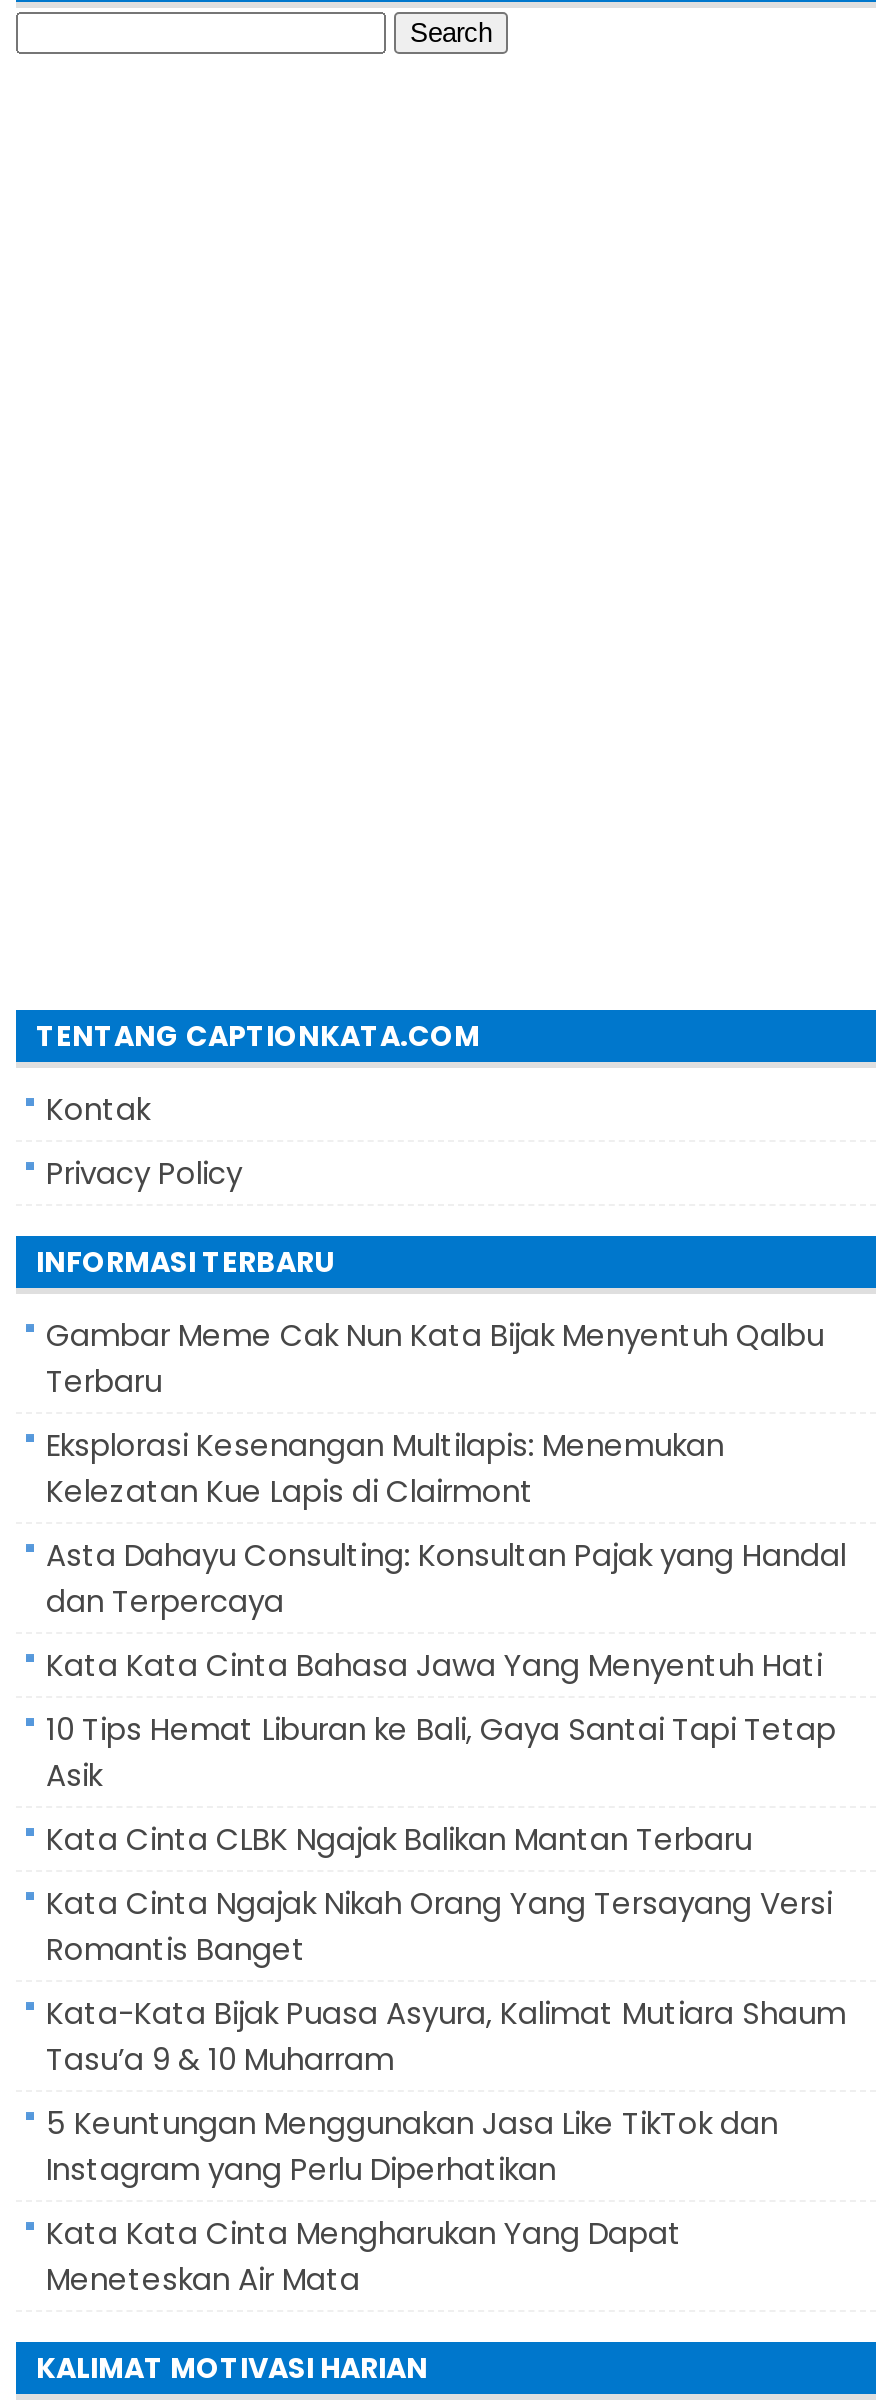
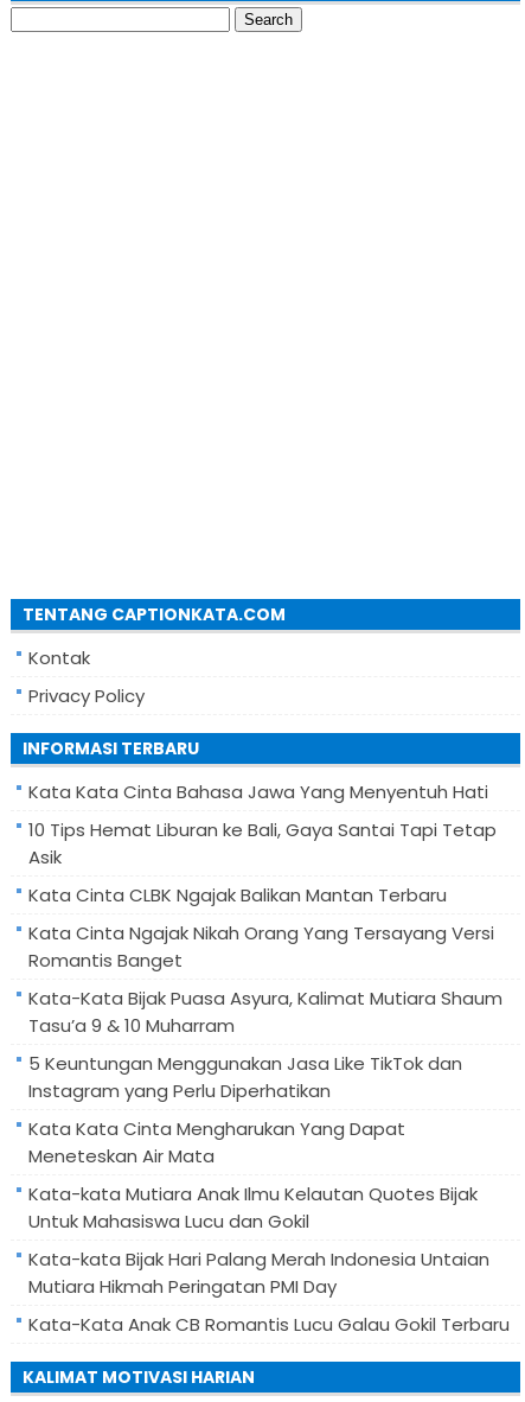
- Gambar Meme Cak Nun Kata Bijak Menyentuh Qalbu
- Terbaru
- Eksplorasi Kesenangan Multilapis: Menemukan
- Kelezatan Kue Lapis di Clairmont
- Asta Dahayu Consulting: Konsultan Pajak yang Handal
- dan Terpercaya

moved up: Kata Kata Cinta Bahasa Jawa Yang Menyentuh Hati | 10 Tips Hemat Liburan ke Bali, Gaya Santai Tapi Tetap | Asik | ... | Kata Kata Cinta Mengharukan Yang Dapat | Meneteskan Air Mata

+ Kata-kata Mutiara Anak Ilmu Kelautan Quotes Bijak
+ Untuk Mahasiswa Lucu dan Gokil
+ Kata-kata Bijak Hari Palang Merah Indonesia Untaian
+ Mutiara Hikmah Peringatan PMI Day
+ Kata-Kata Anak CB Romantis Lucu Galau Gokil Terbaru
